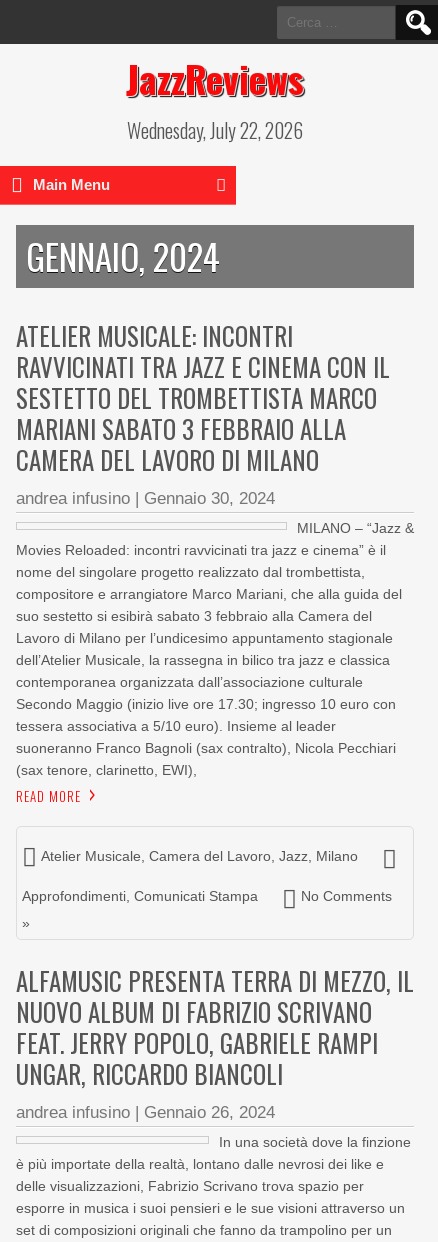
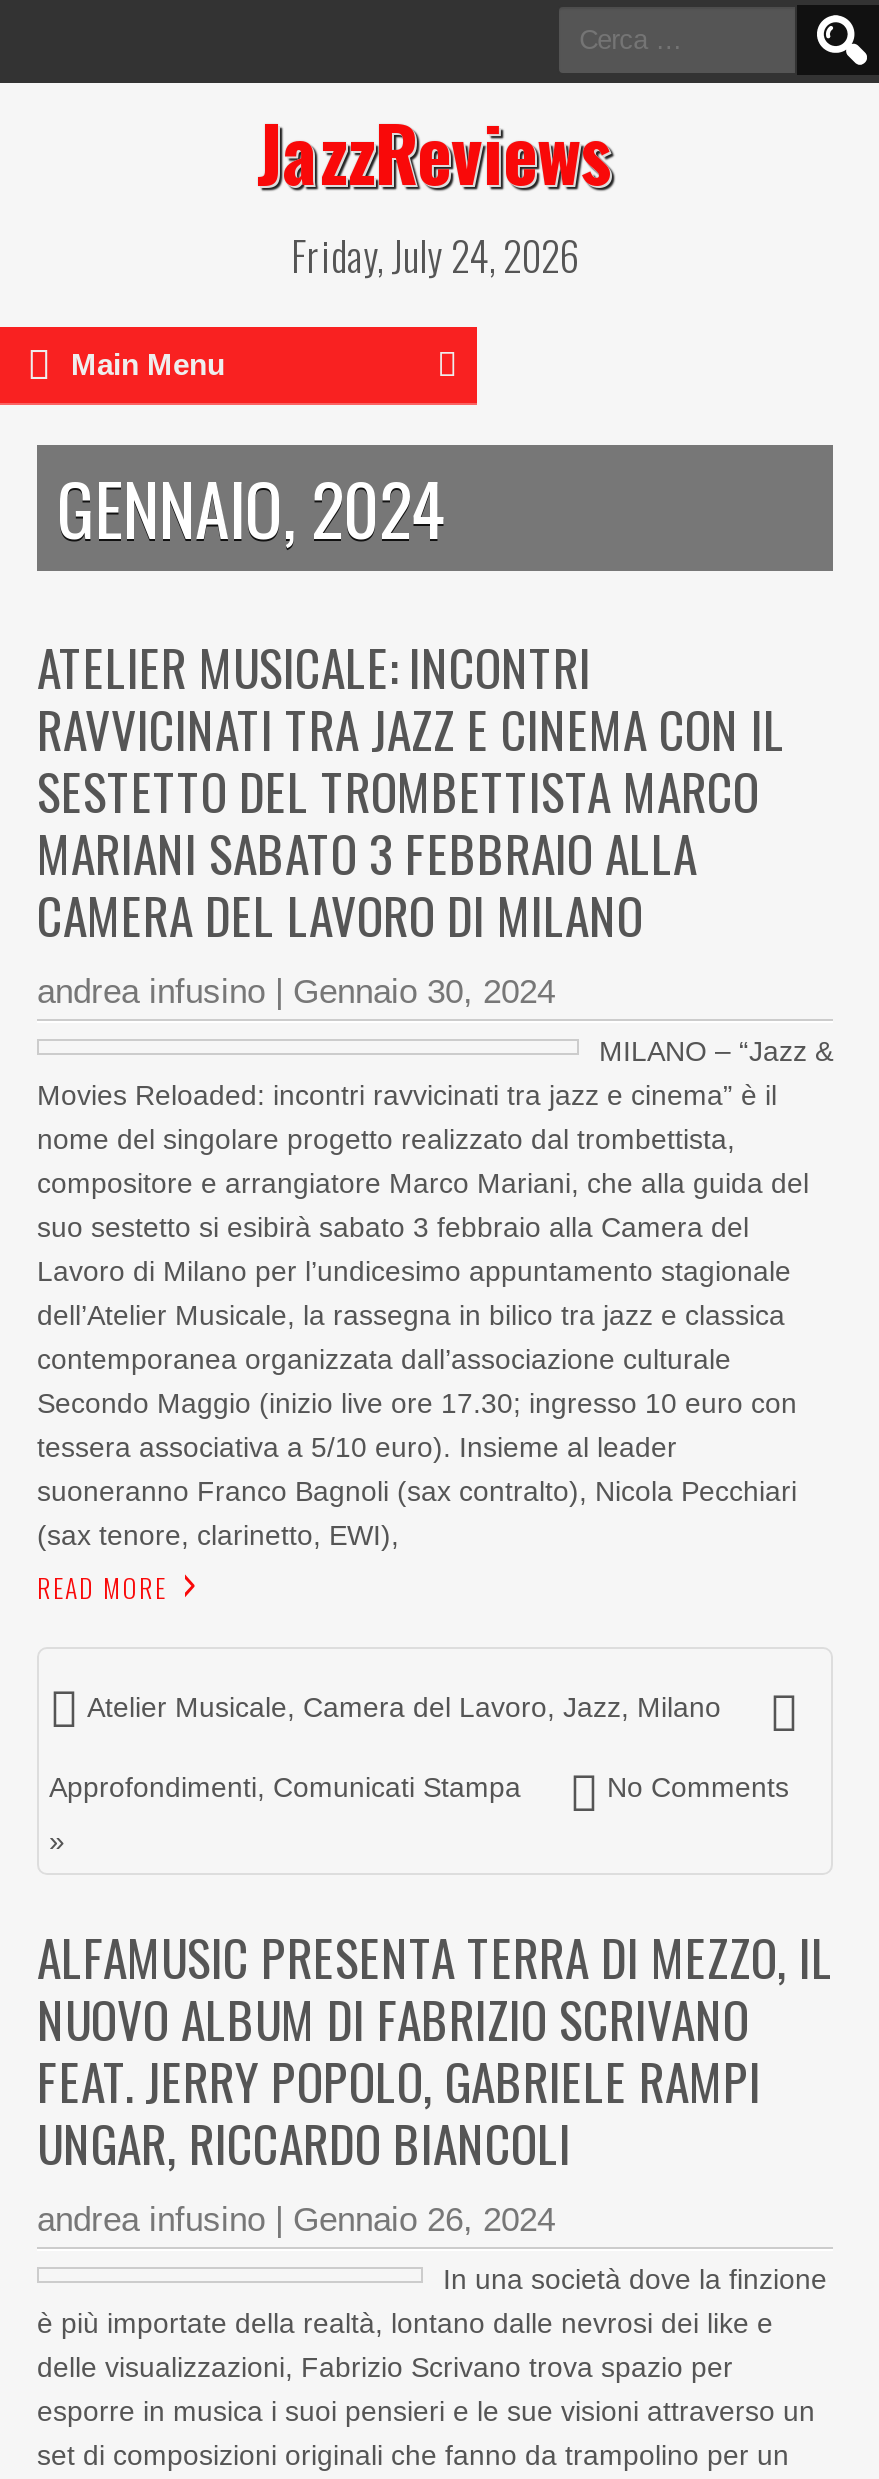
- Wednesday, July 22, 2026
+ Friday, July 24, 2026
